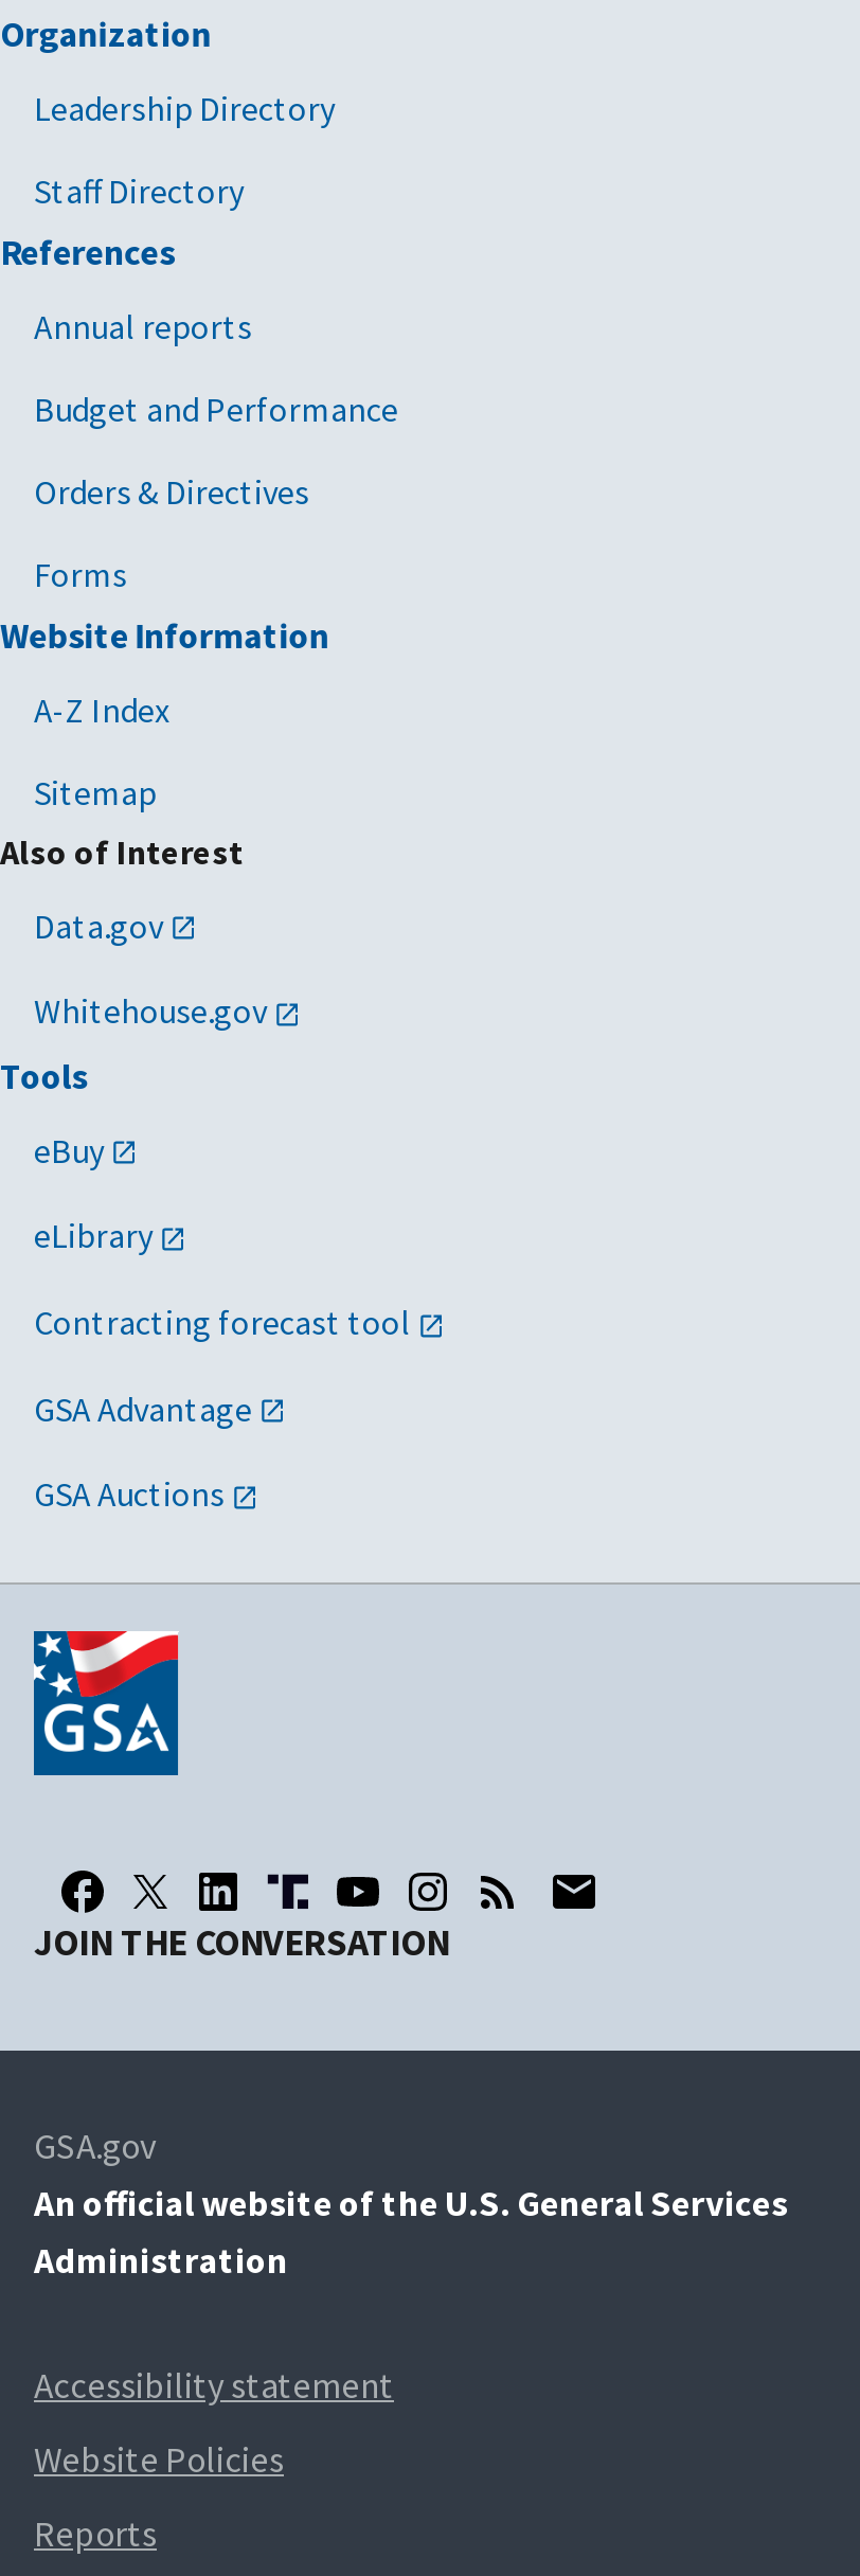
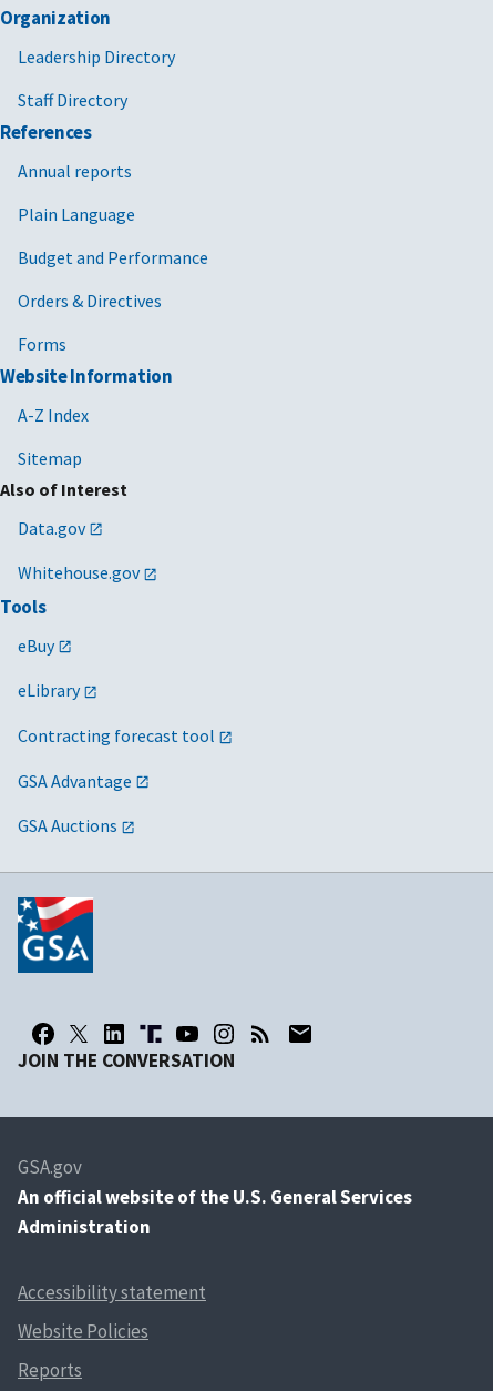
+ Plain Language
